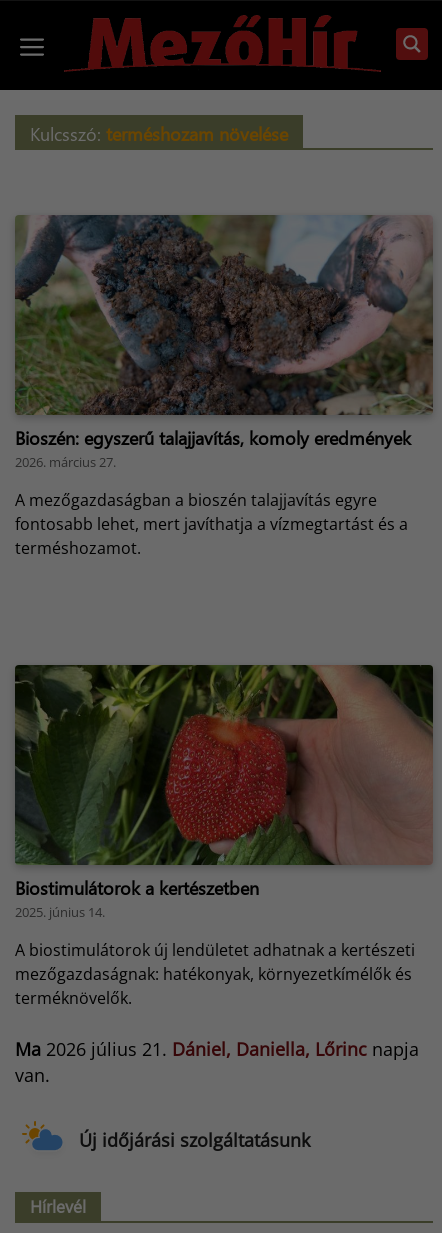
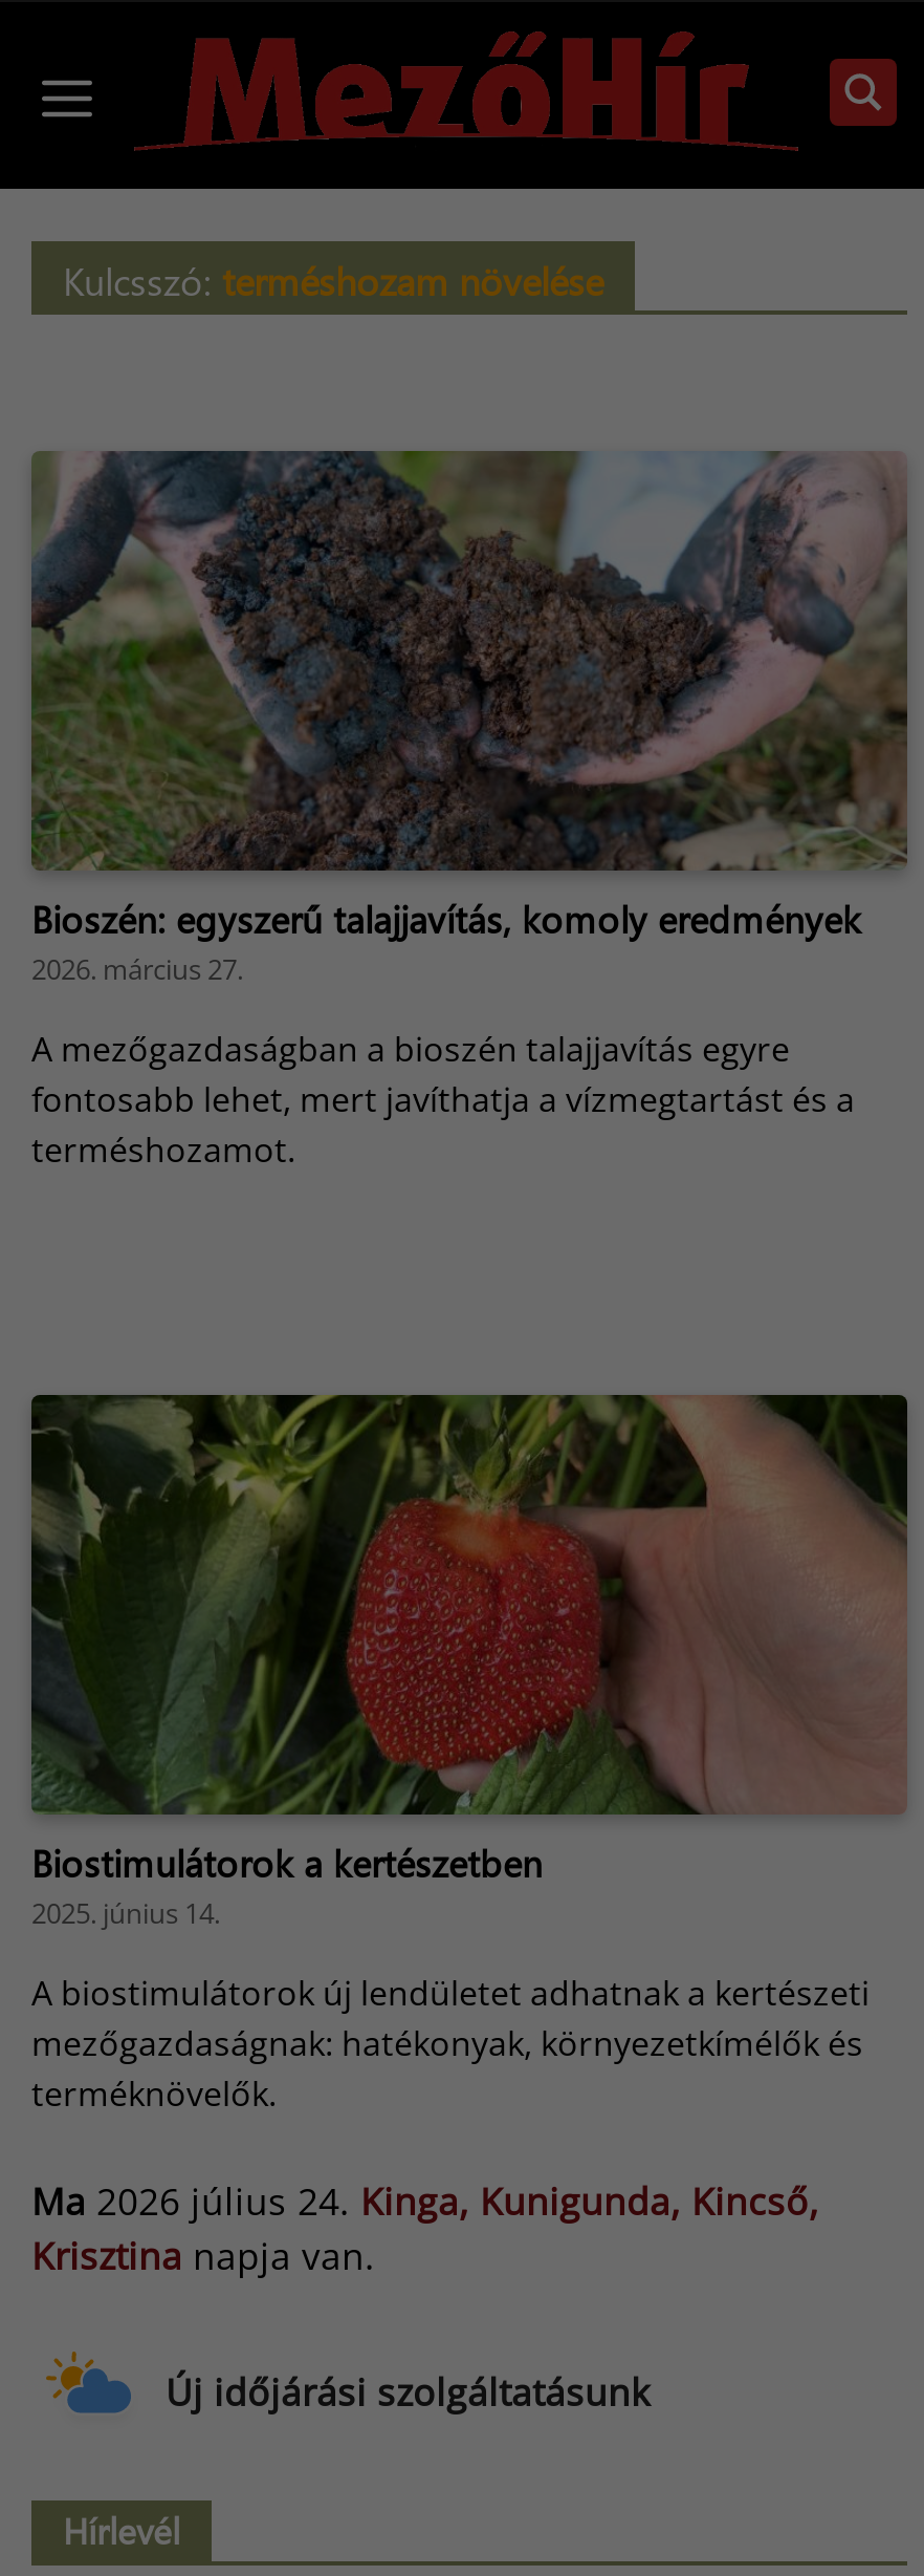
- Ma 2026 július 21. Dániel, Daniella, Lőrinc napja
- van.
+ Ma 2026 július 24. Kinga, Kunigunda, Kincső,
+ Krisztina napja van.
